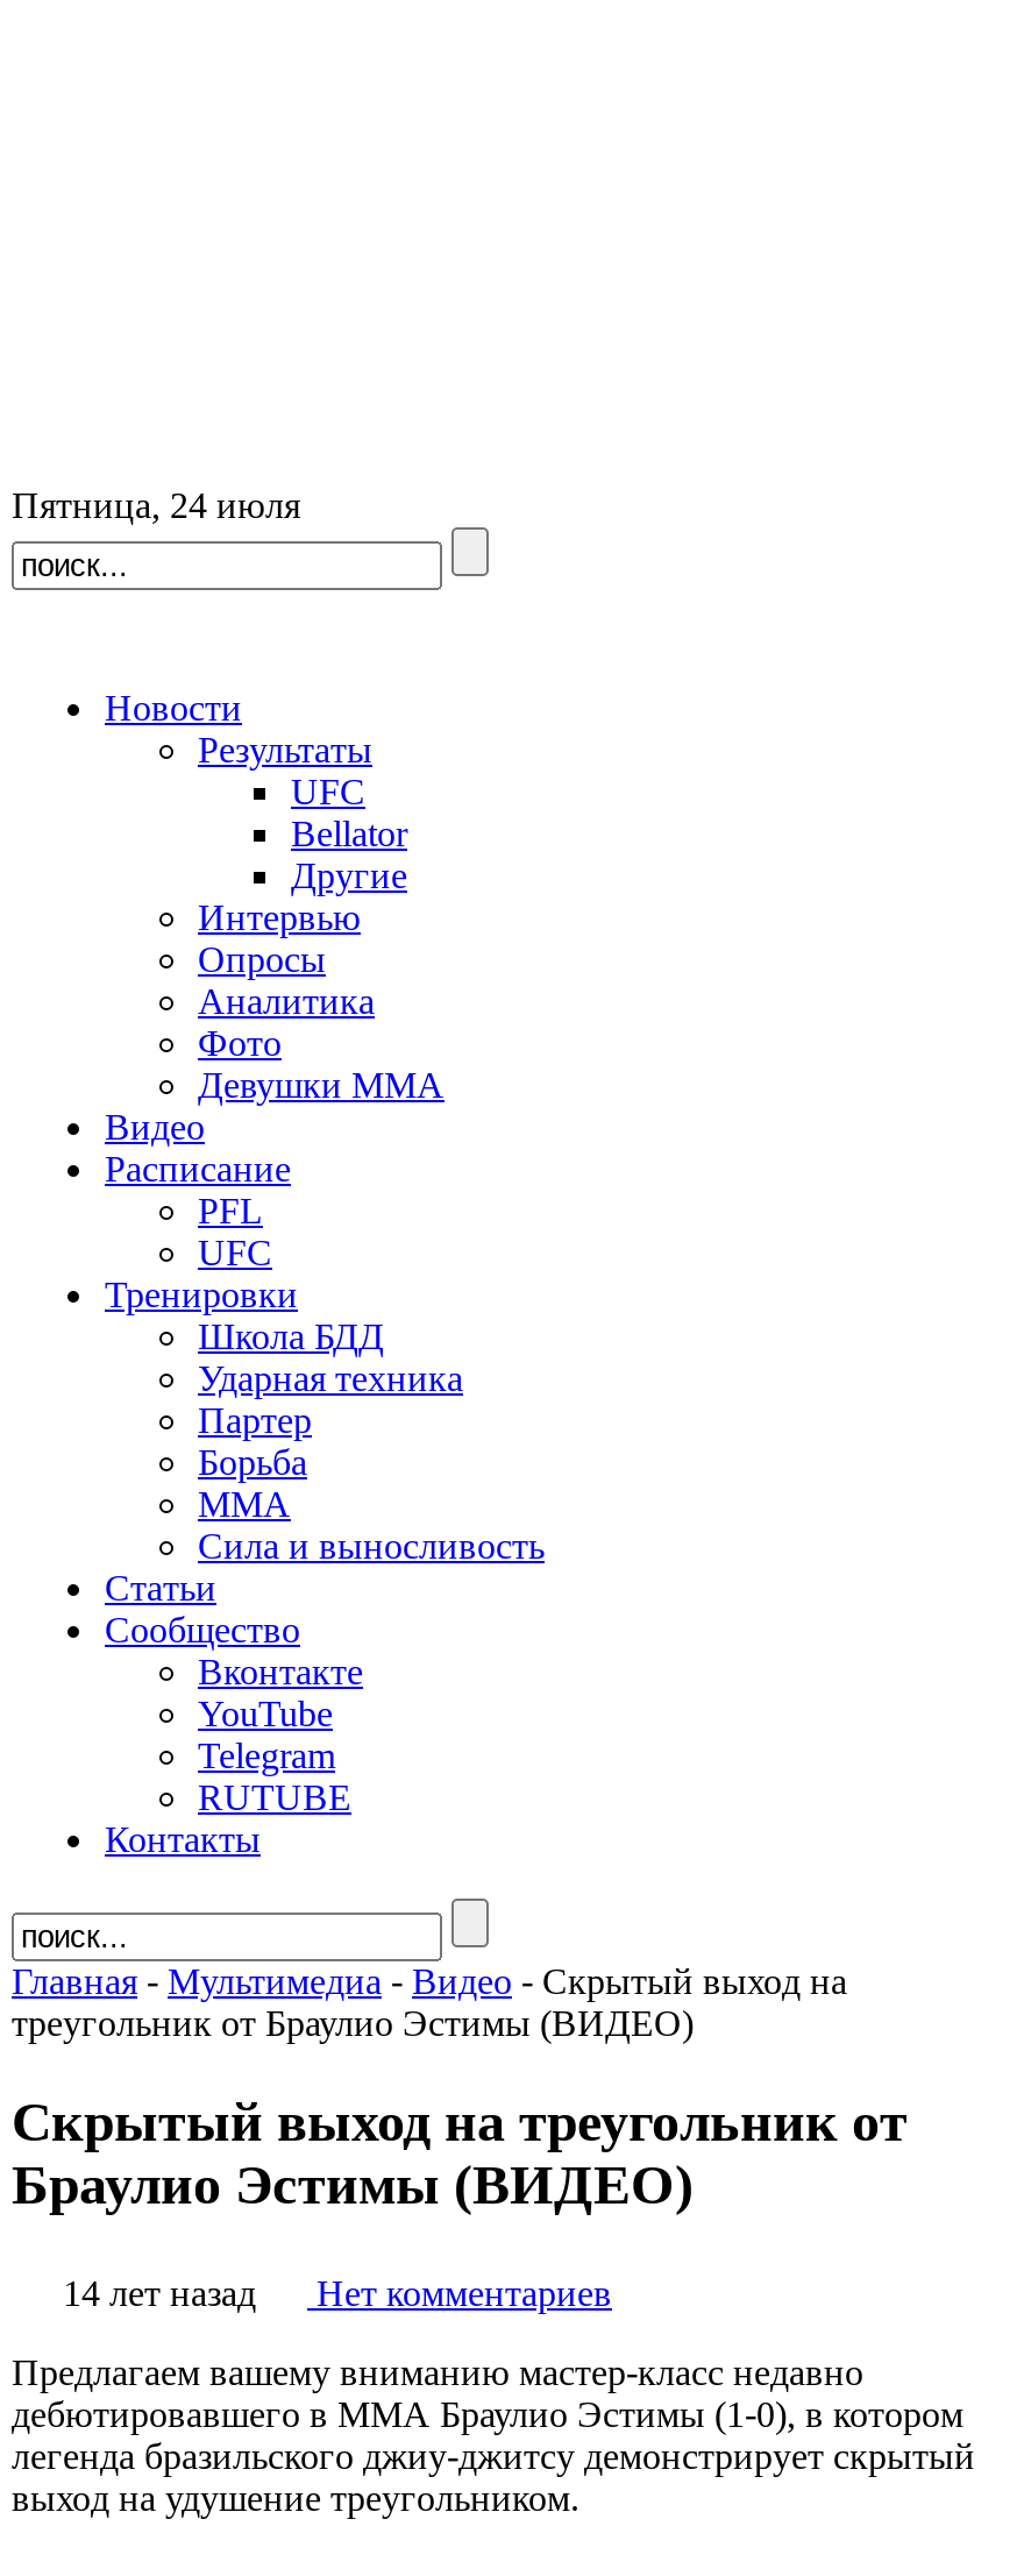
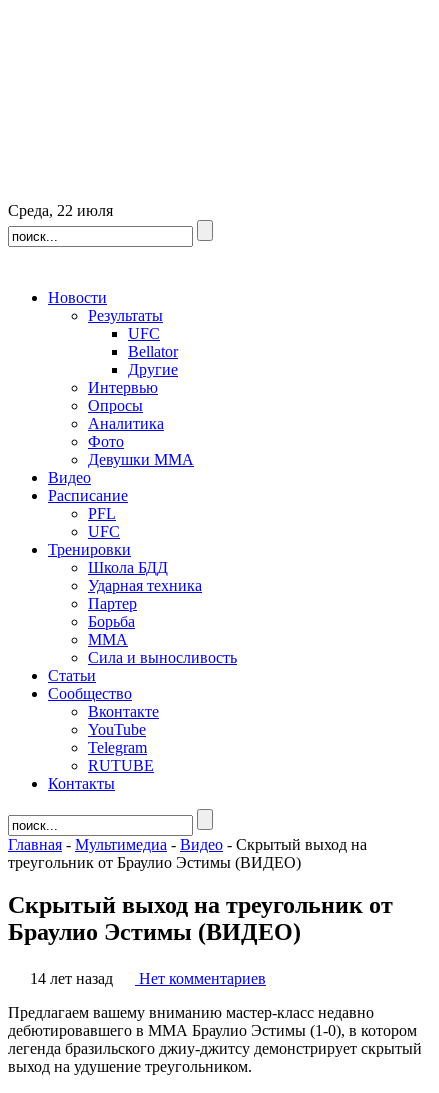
- Пятница, 24 июля
+ Среда, 22 июля
